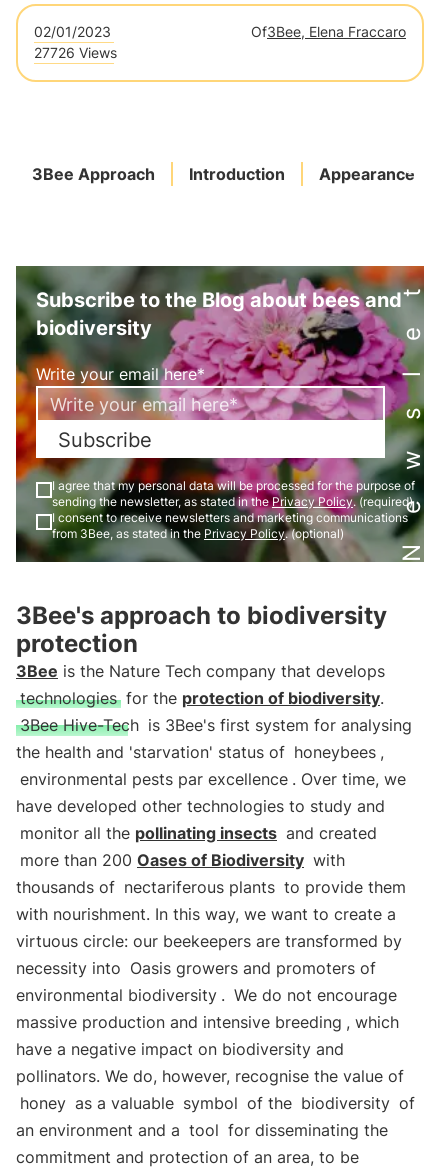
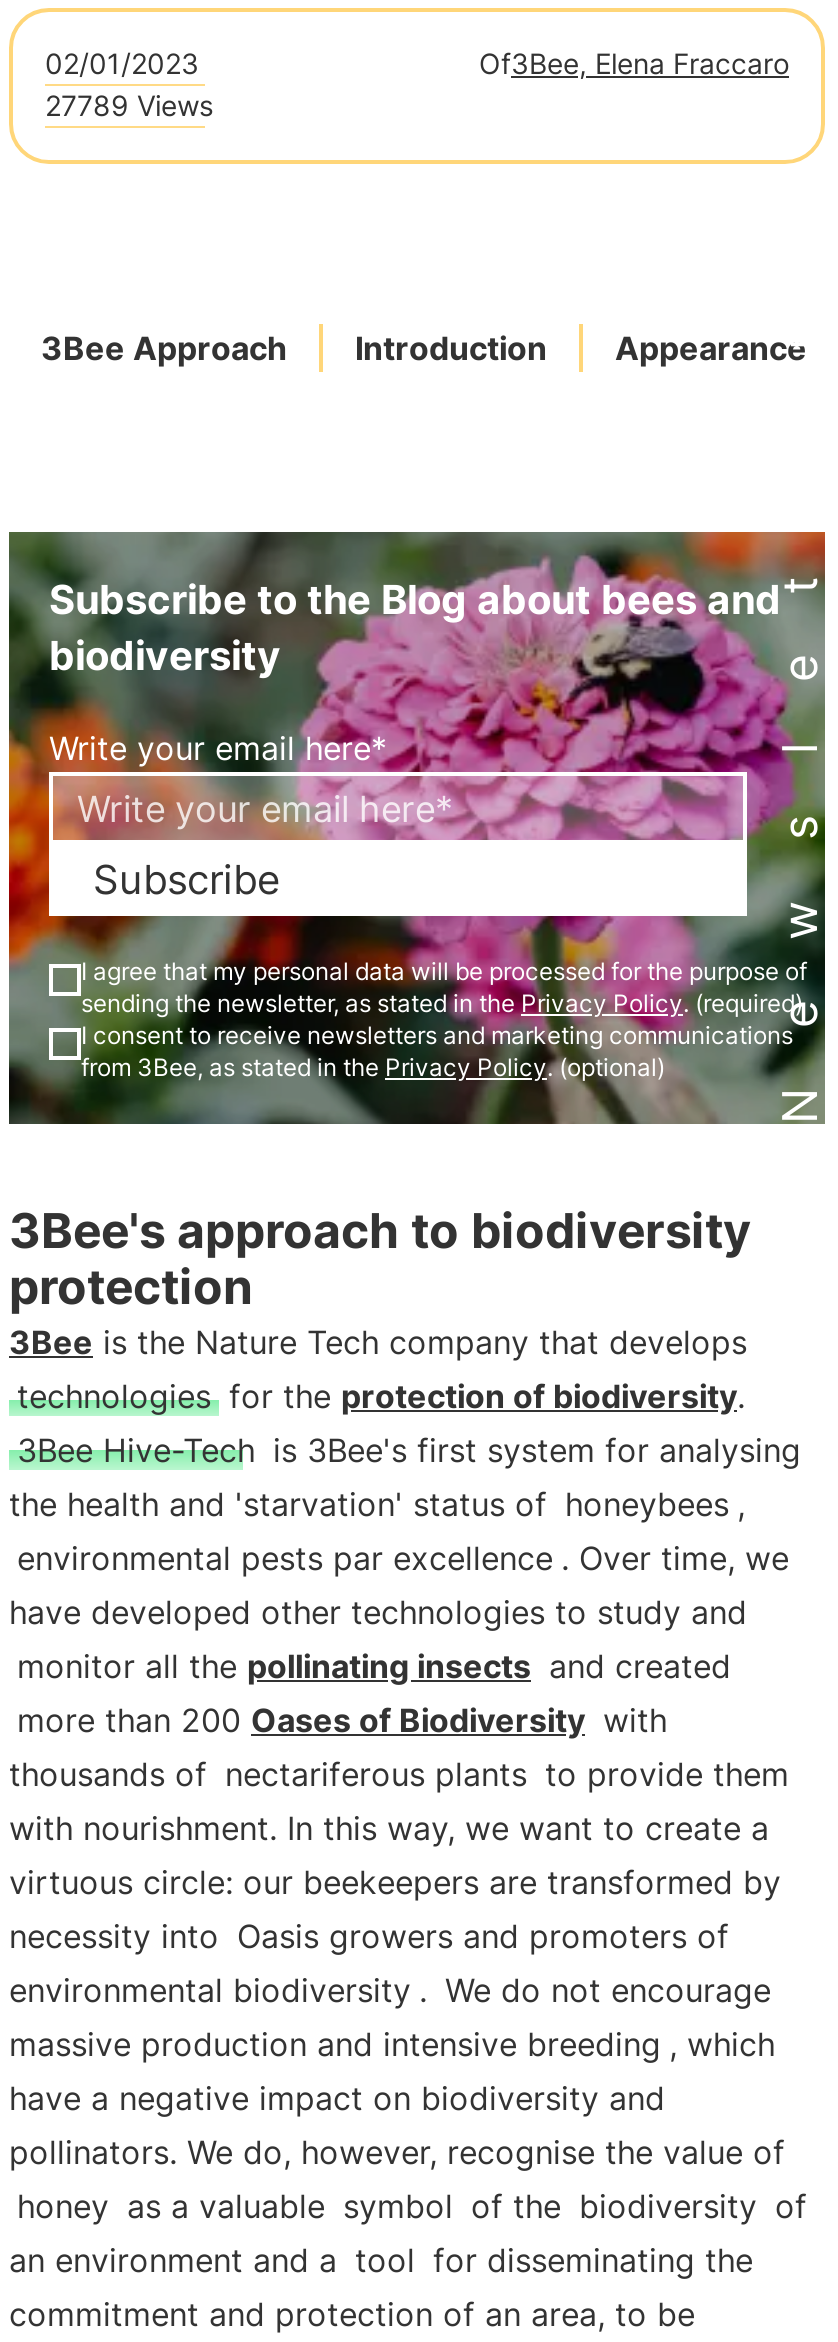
- 27726 Views
+ 27789 Views
